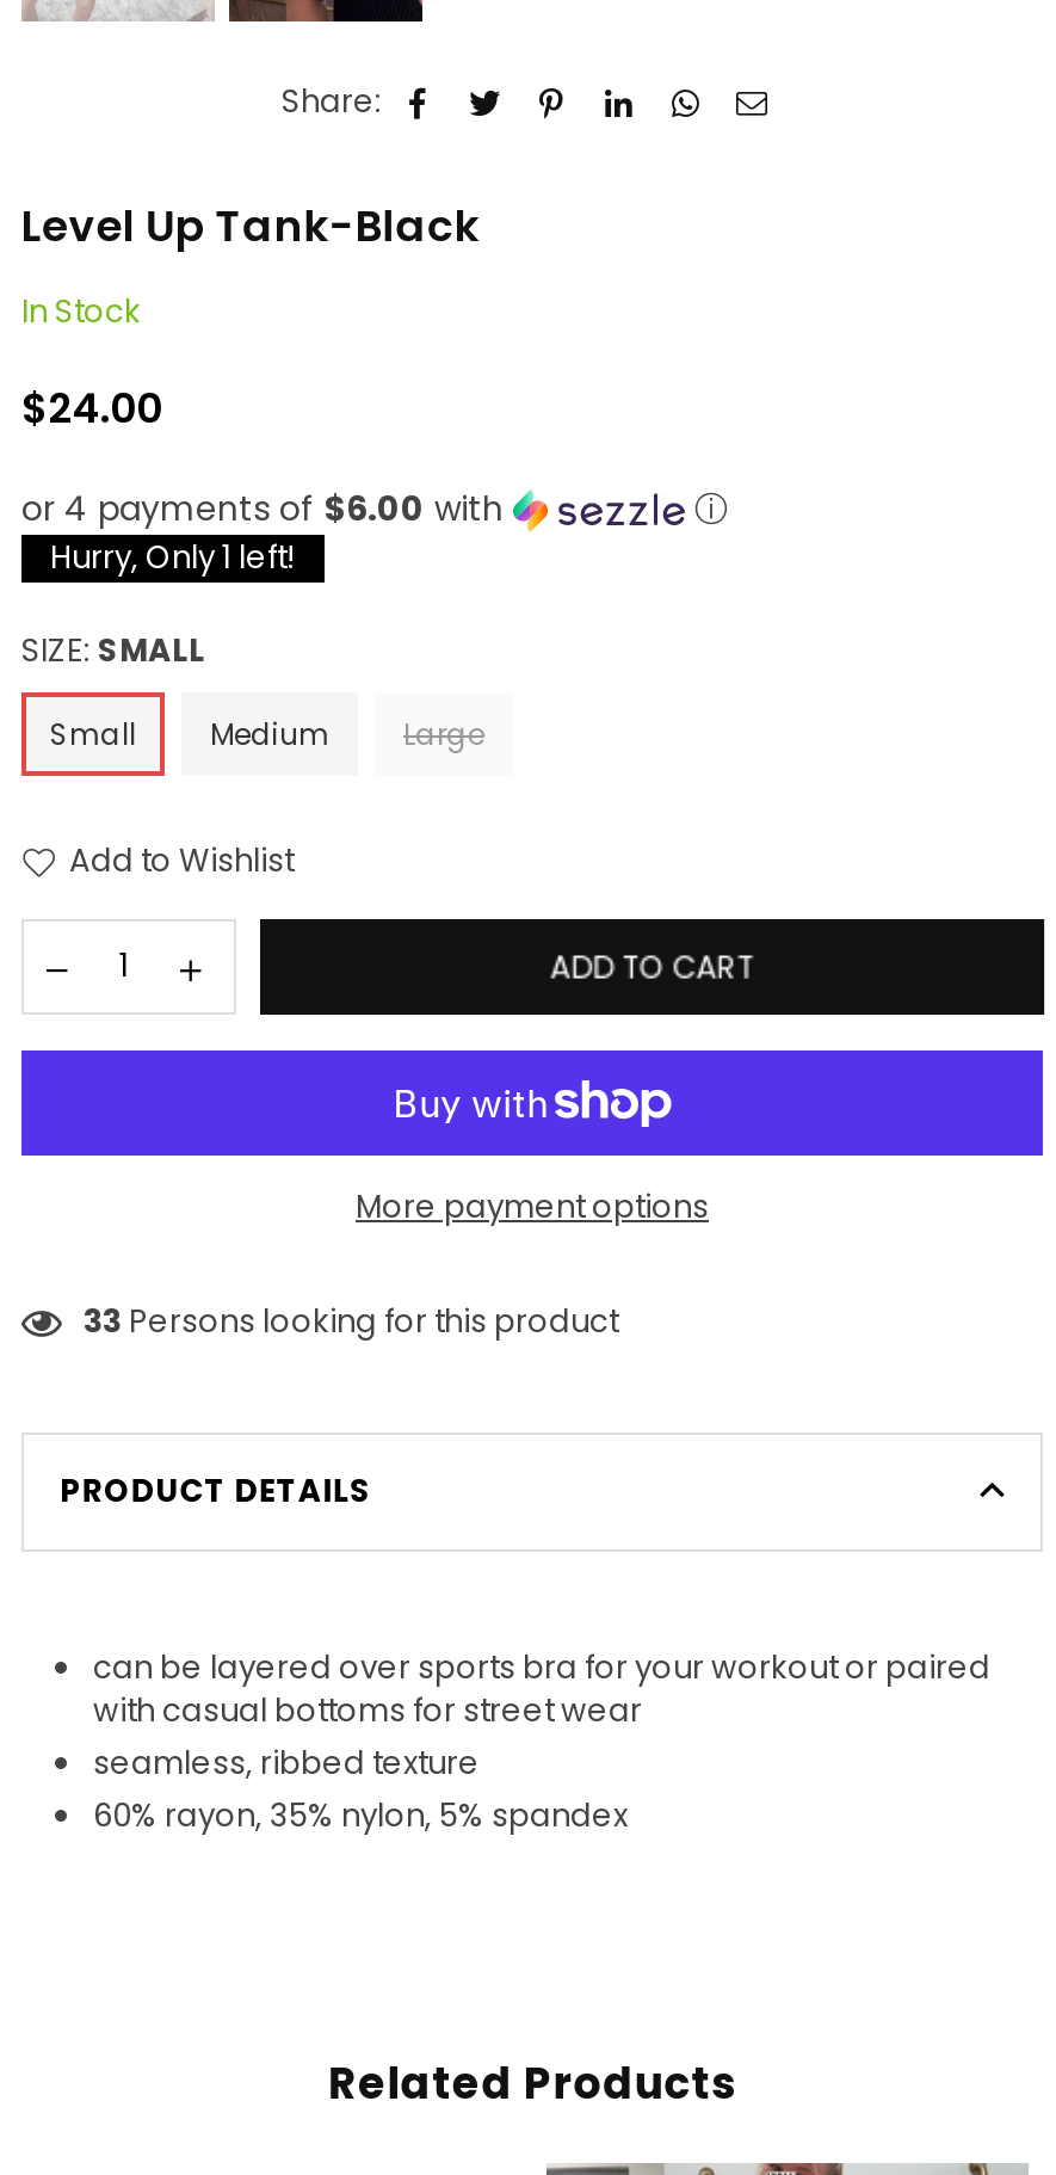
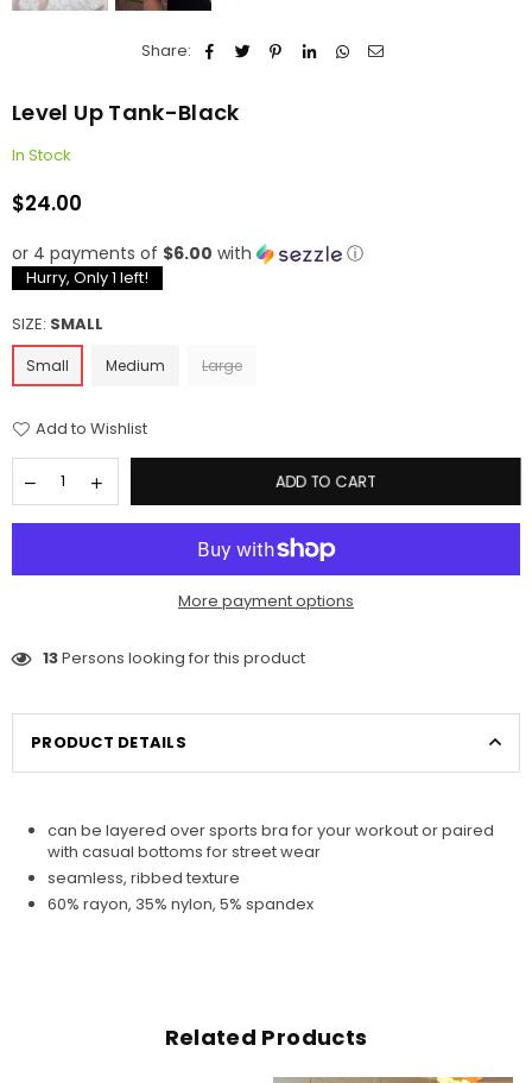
- 33 Persons looking for this product
+ 13 Persons looking for this product
